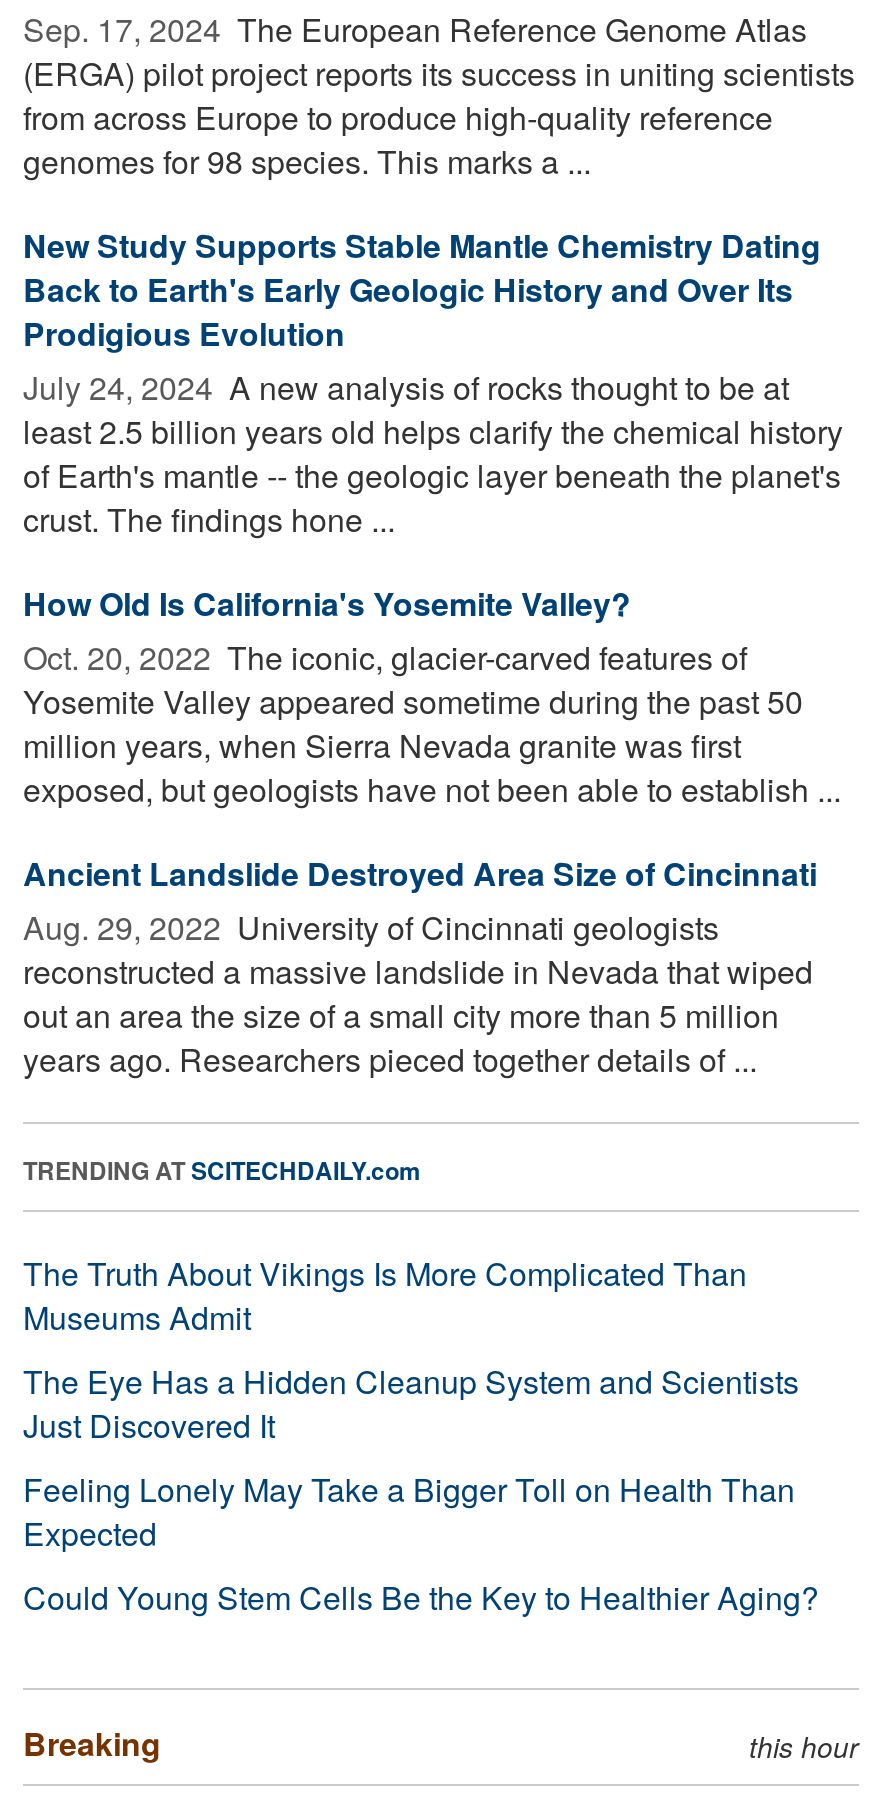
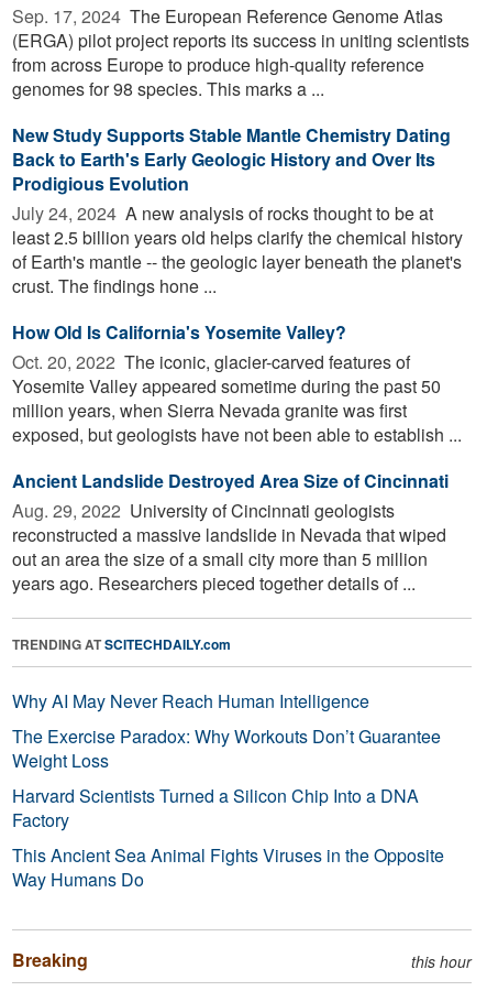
- The Truth About Vikings Is More Complicated Than
- Museums Admit
- The Eye Has a Hidden Cleanup System and Scientists
- Just Discovered It
- Feeling Lonely May Take a Bigger Toll on Health Than
- Expected
- Could Young Stem Cells Be the Key to Healthier Aging?
+ Why AI May Never Reach Human Intelligence
+ The Exercise Paradox: Why Workouts Don’t Guarantee
+ Weight Loss
+ Harvard Scientists Turned a Silicon Chip Into a DNA
+ Factory
+ This Ancient Sea Animal Fights Viruses in the Opposite
+ Way Humans Do
